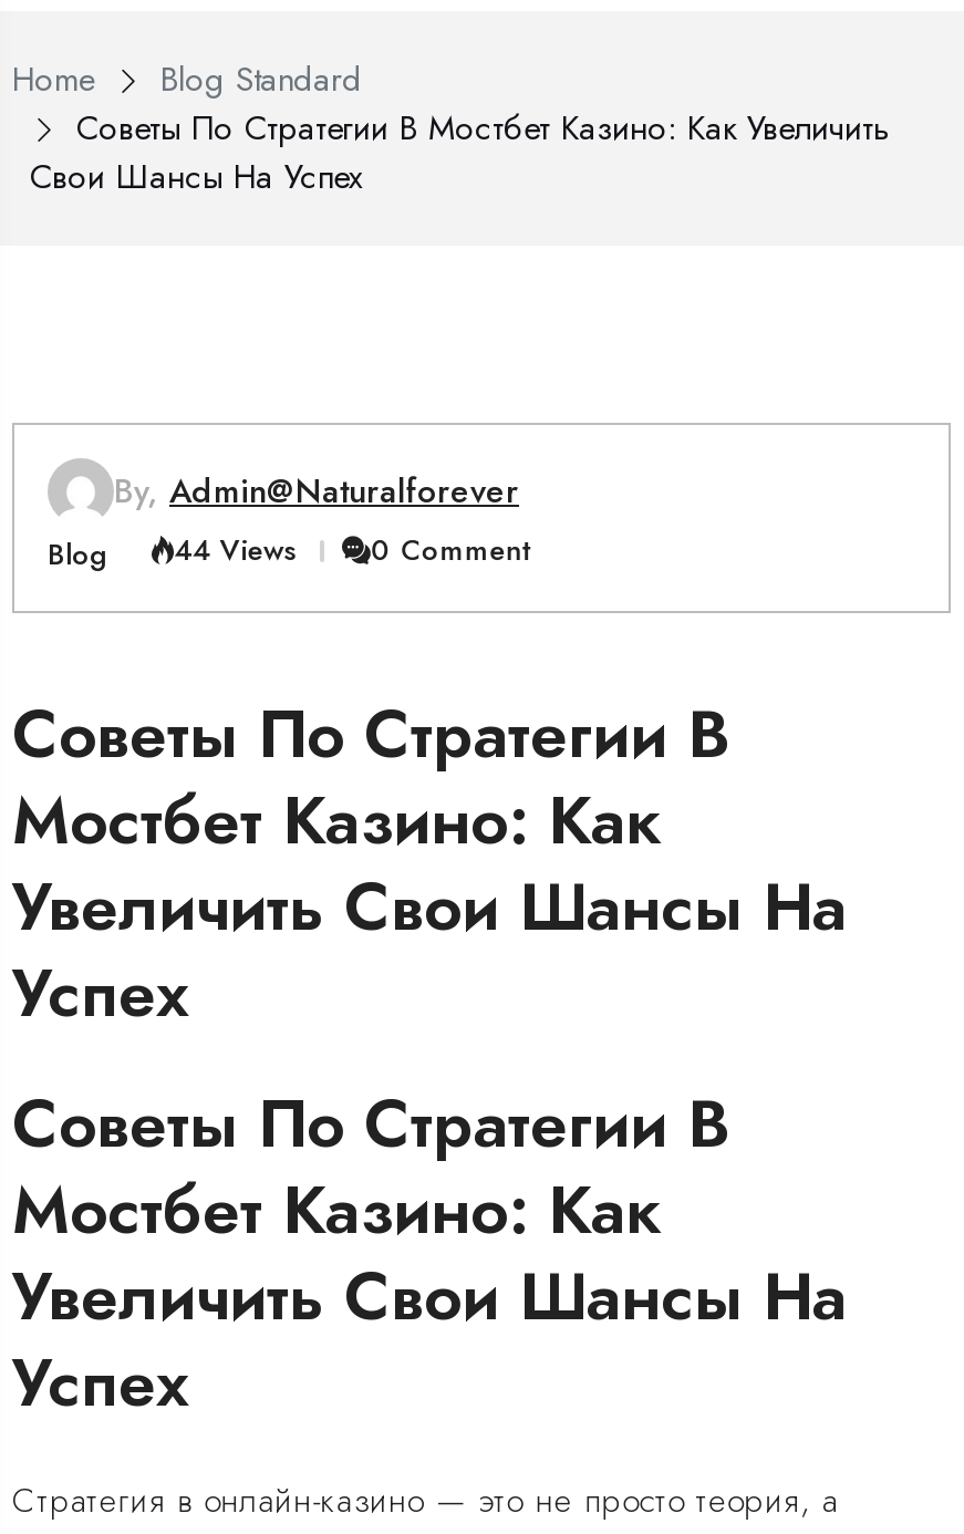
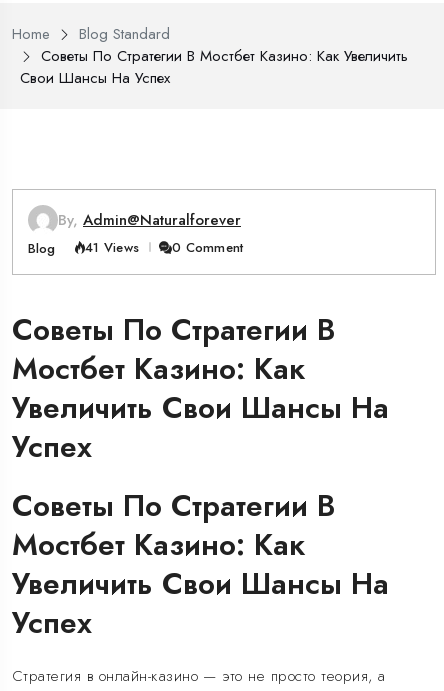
- Blog 44 Views 0 Comment
+ Blog 41 Views 0 Comment
